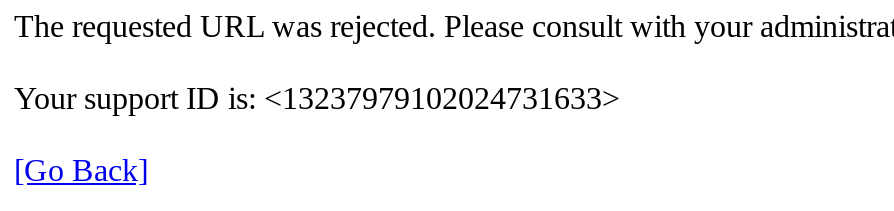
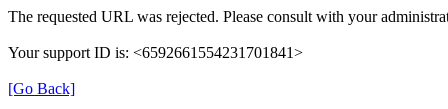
- Your support ID is: <13237979102024731633>
+ Your support ID is: <6592661554231701841>
